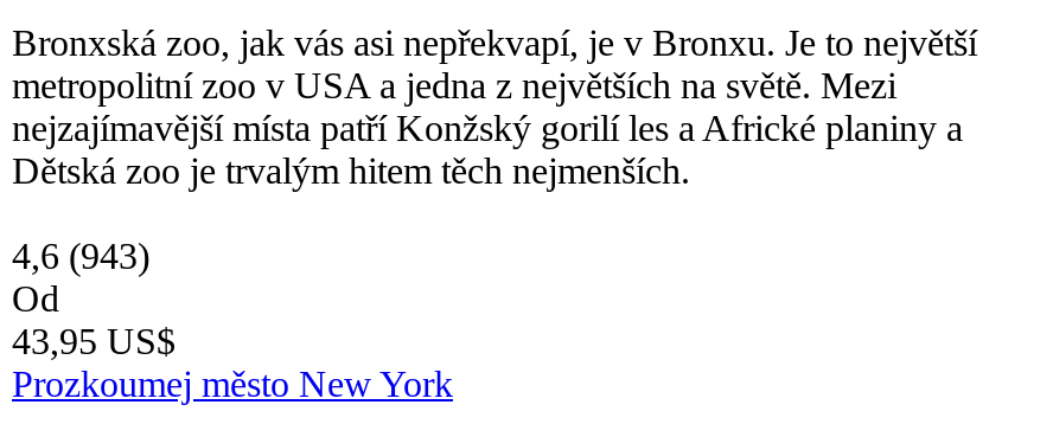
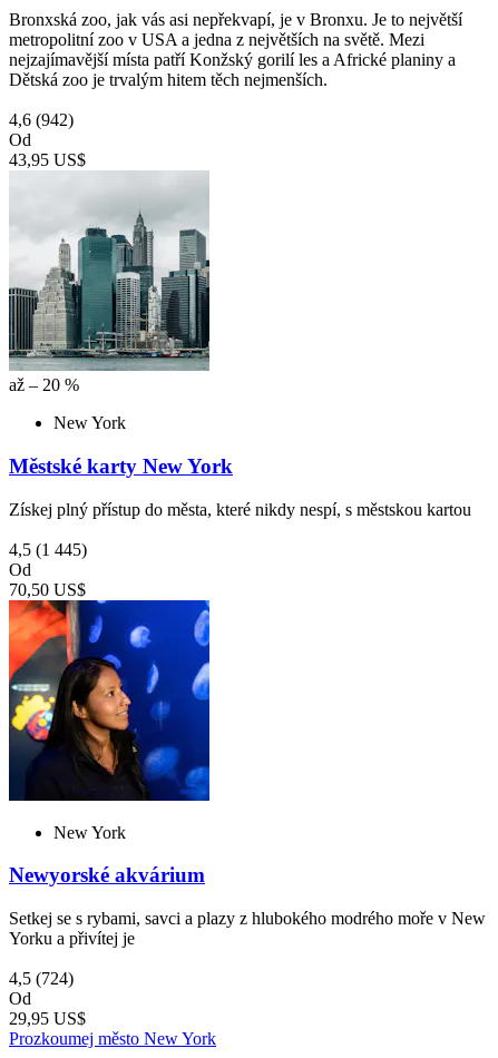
- 4,6 (943)
+ 4,6 (942)

+ [image]
+ až – 20 %
+ New York
+ Městské karty New York
+ Získej plný přístup do města, které nikdy nespí, s městskou kartou
+ 4,5 (1 445)
+ Od
+ 70,50 US$

+ [image]
+ New York
+ Newyorské akvárium
+ Setkej se s rybami, savci a plazy z hlubokého modrého moře v New
+ Yorku a přivítej je
+ 4,5 (724)
+ Od
+ 29,95 US$
